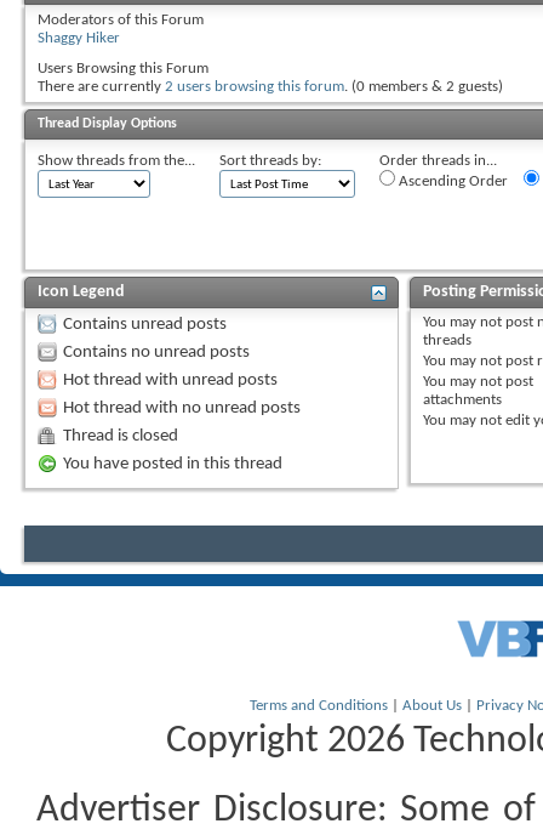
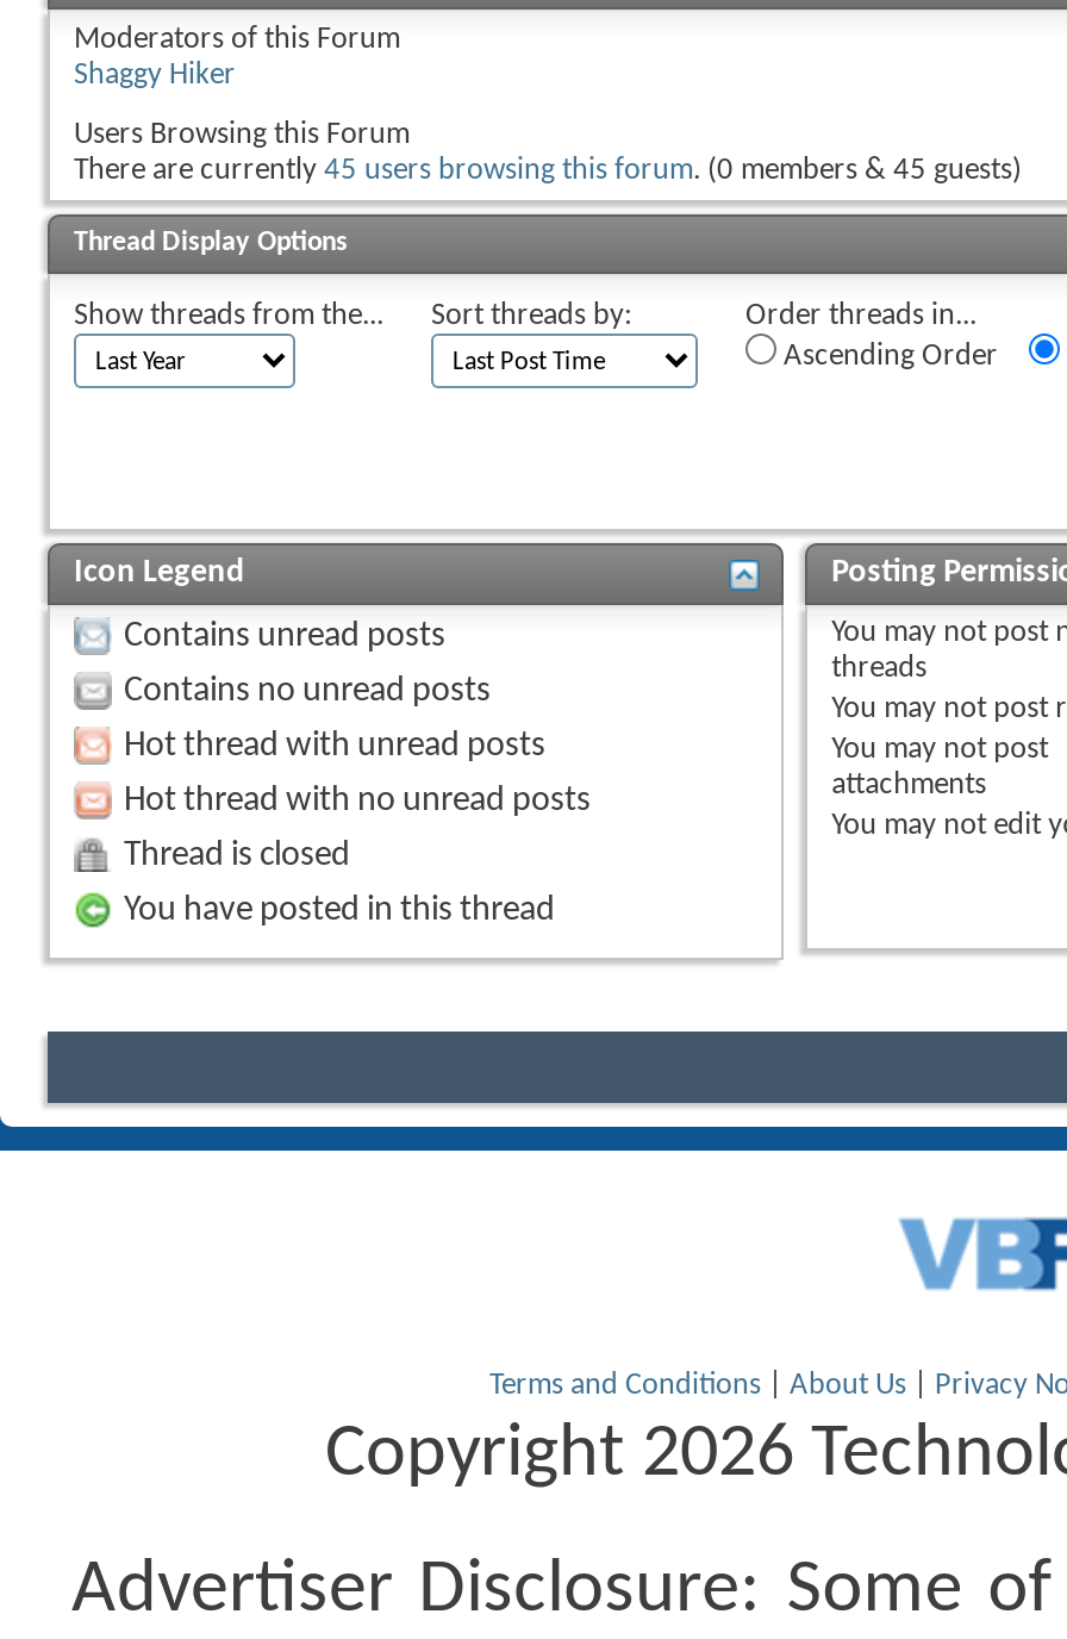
- There are currently 2 users browsing this forum. (0 members & 2 guests)
+ There are currently 45 users browsing this forum. (0 members & 45 guests)
